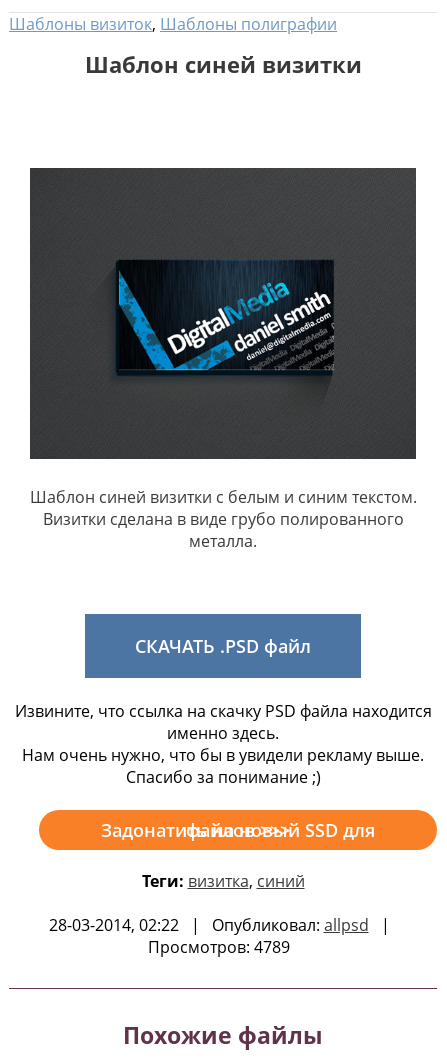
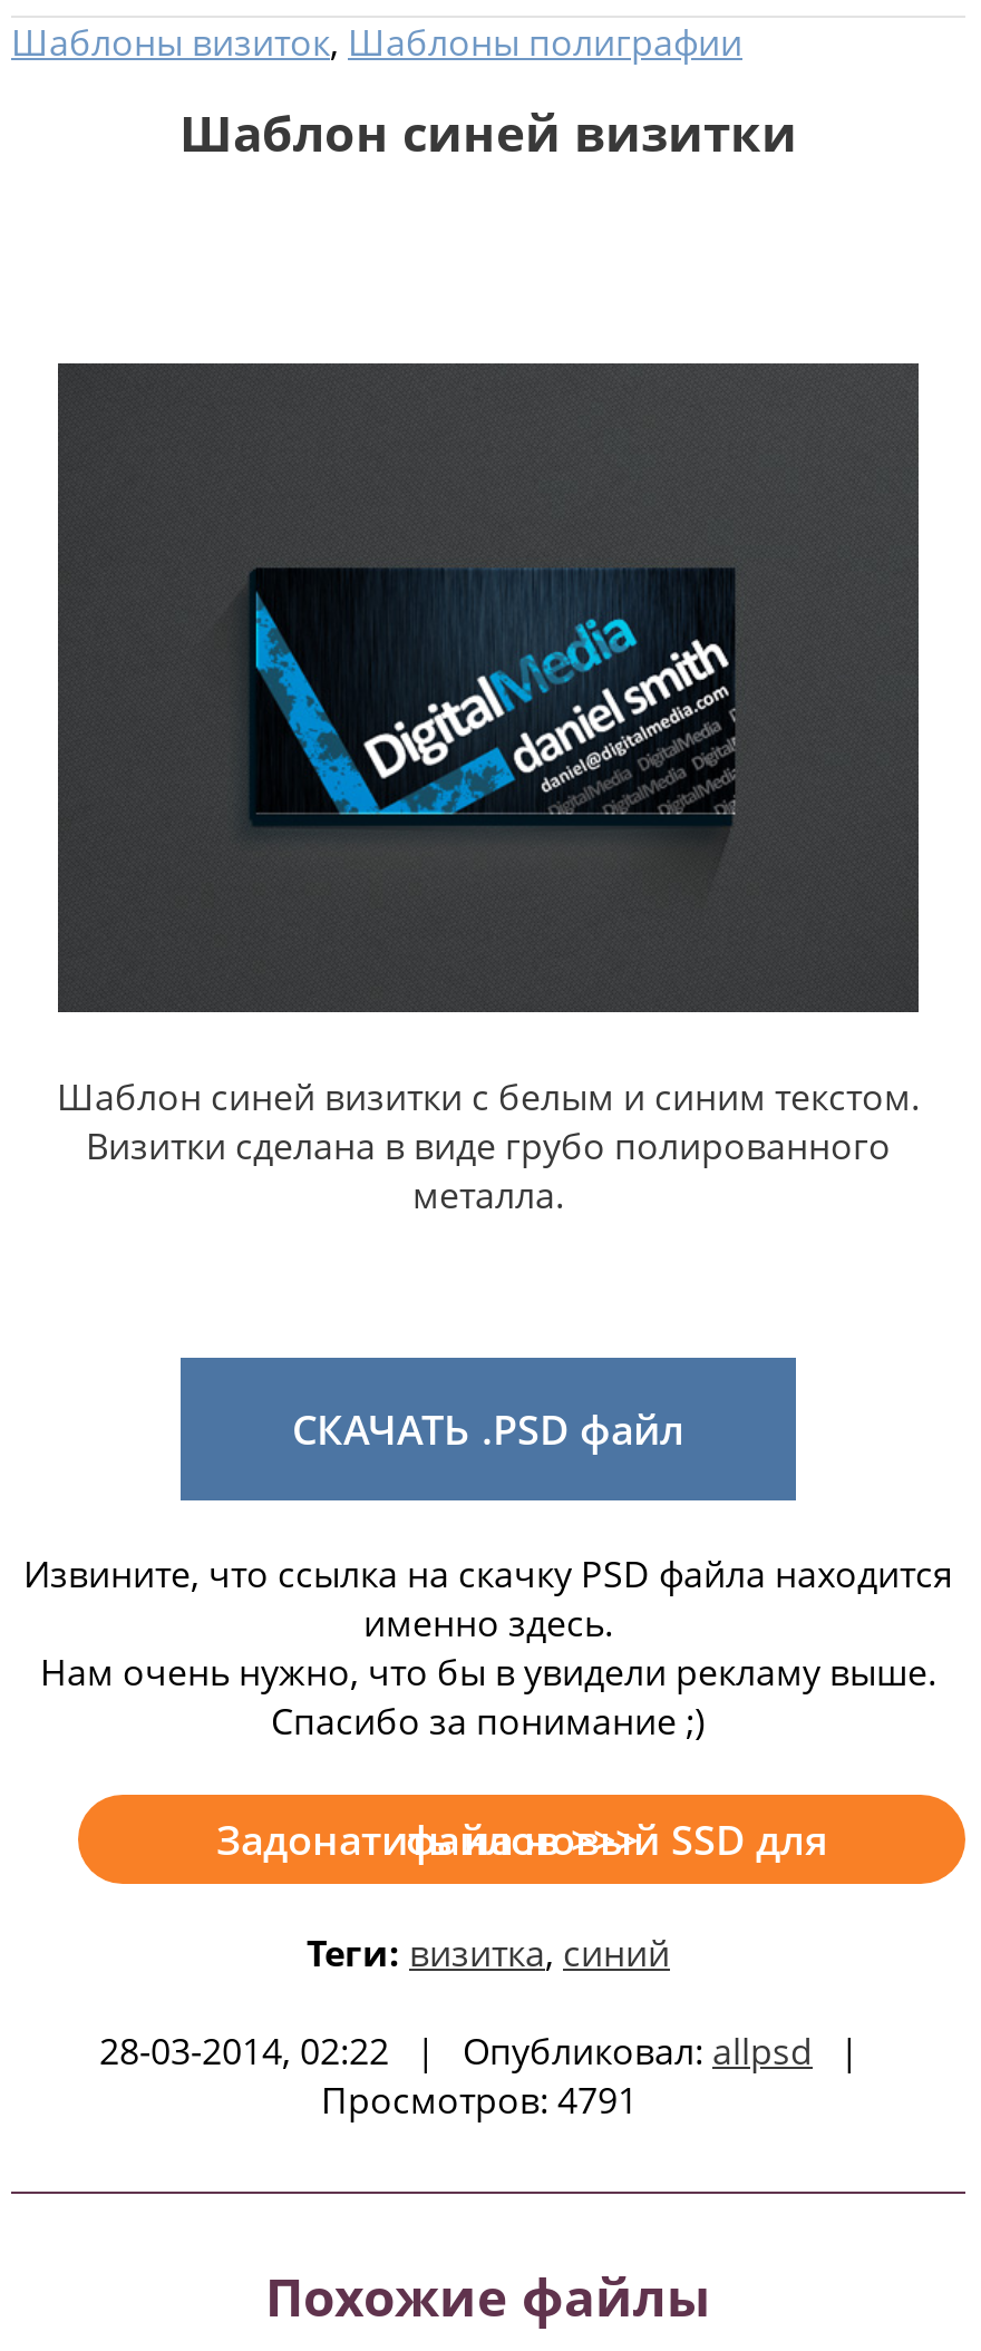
- Просмотров: 4789
+ Просмотров: 4791
